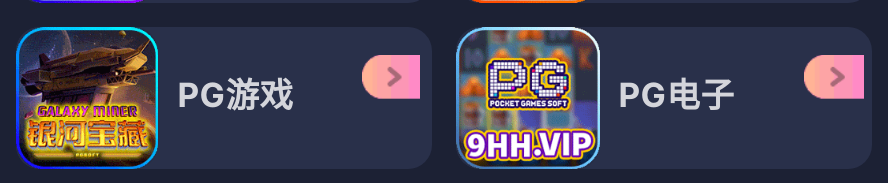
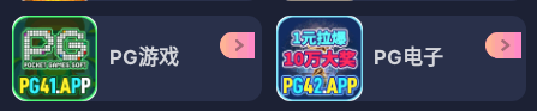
- [image]
+ [image]

- [image]
+ [image]
